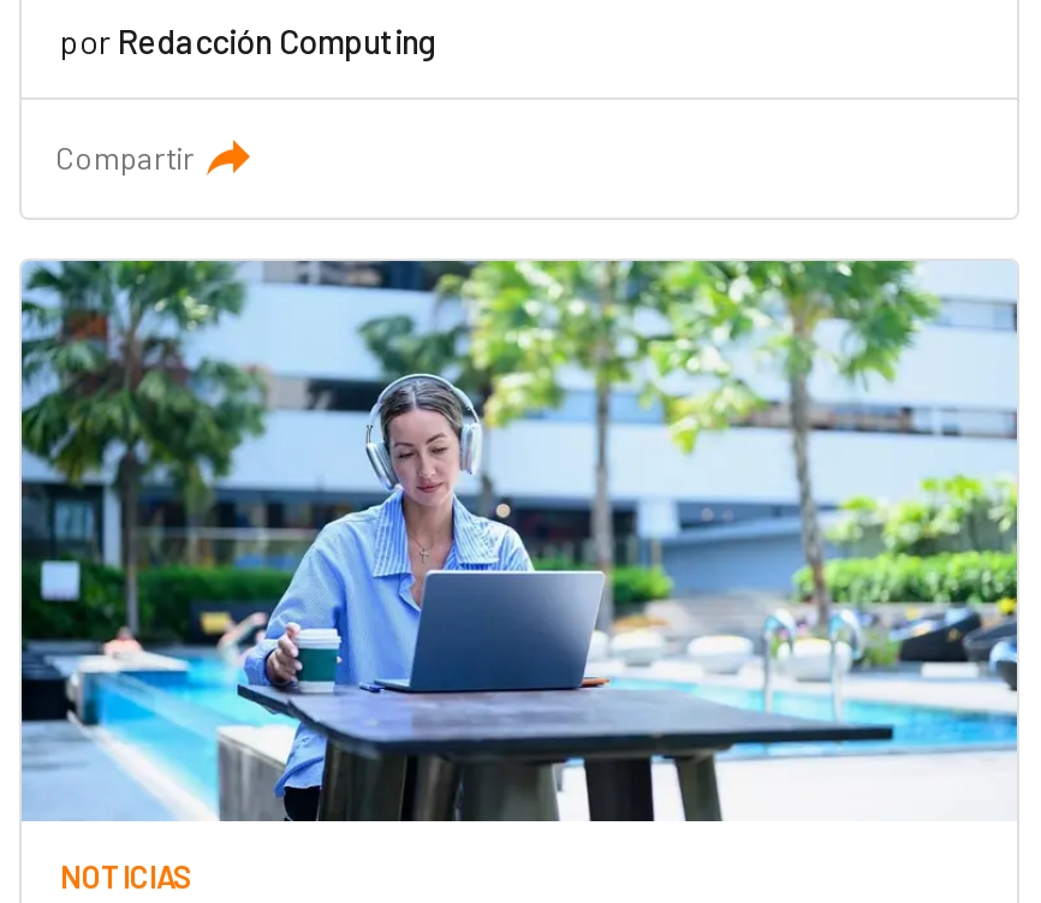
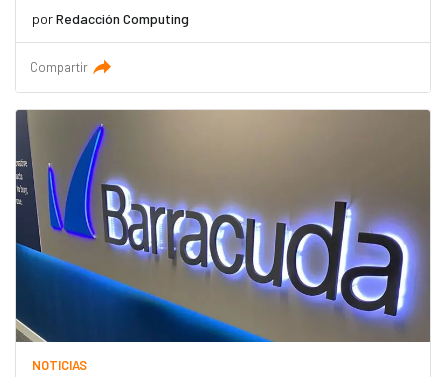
- [image]
+ [image]
